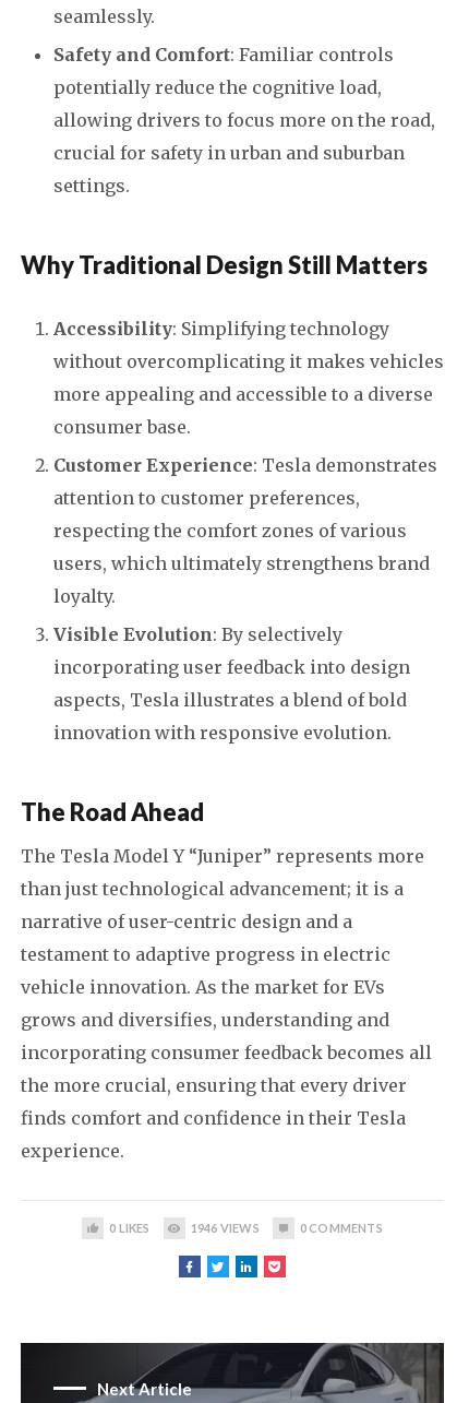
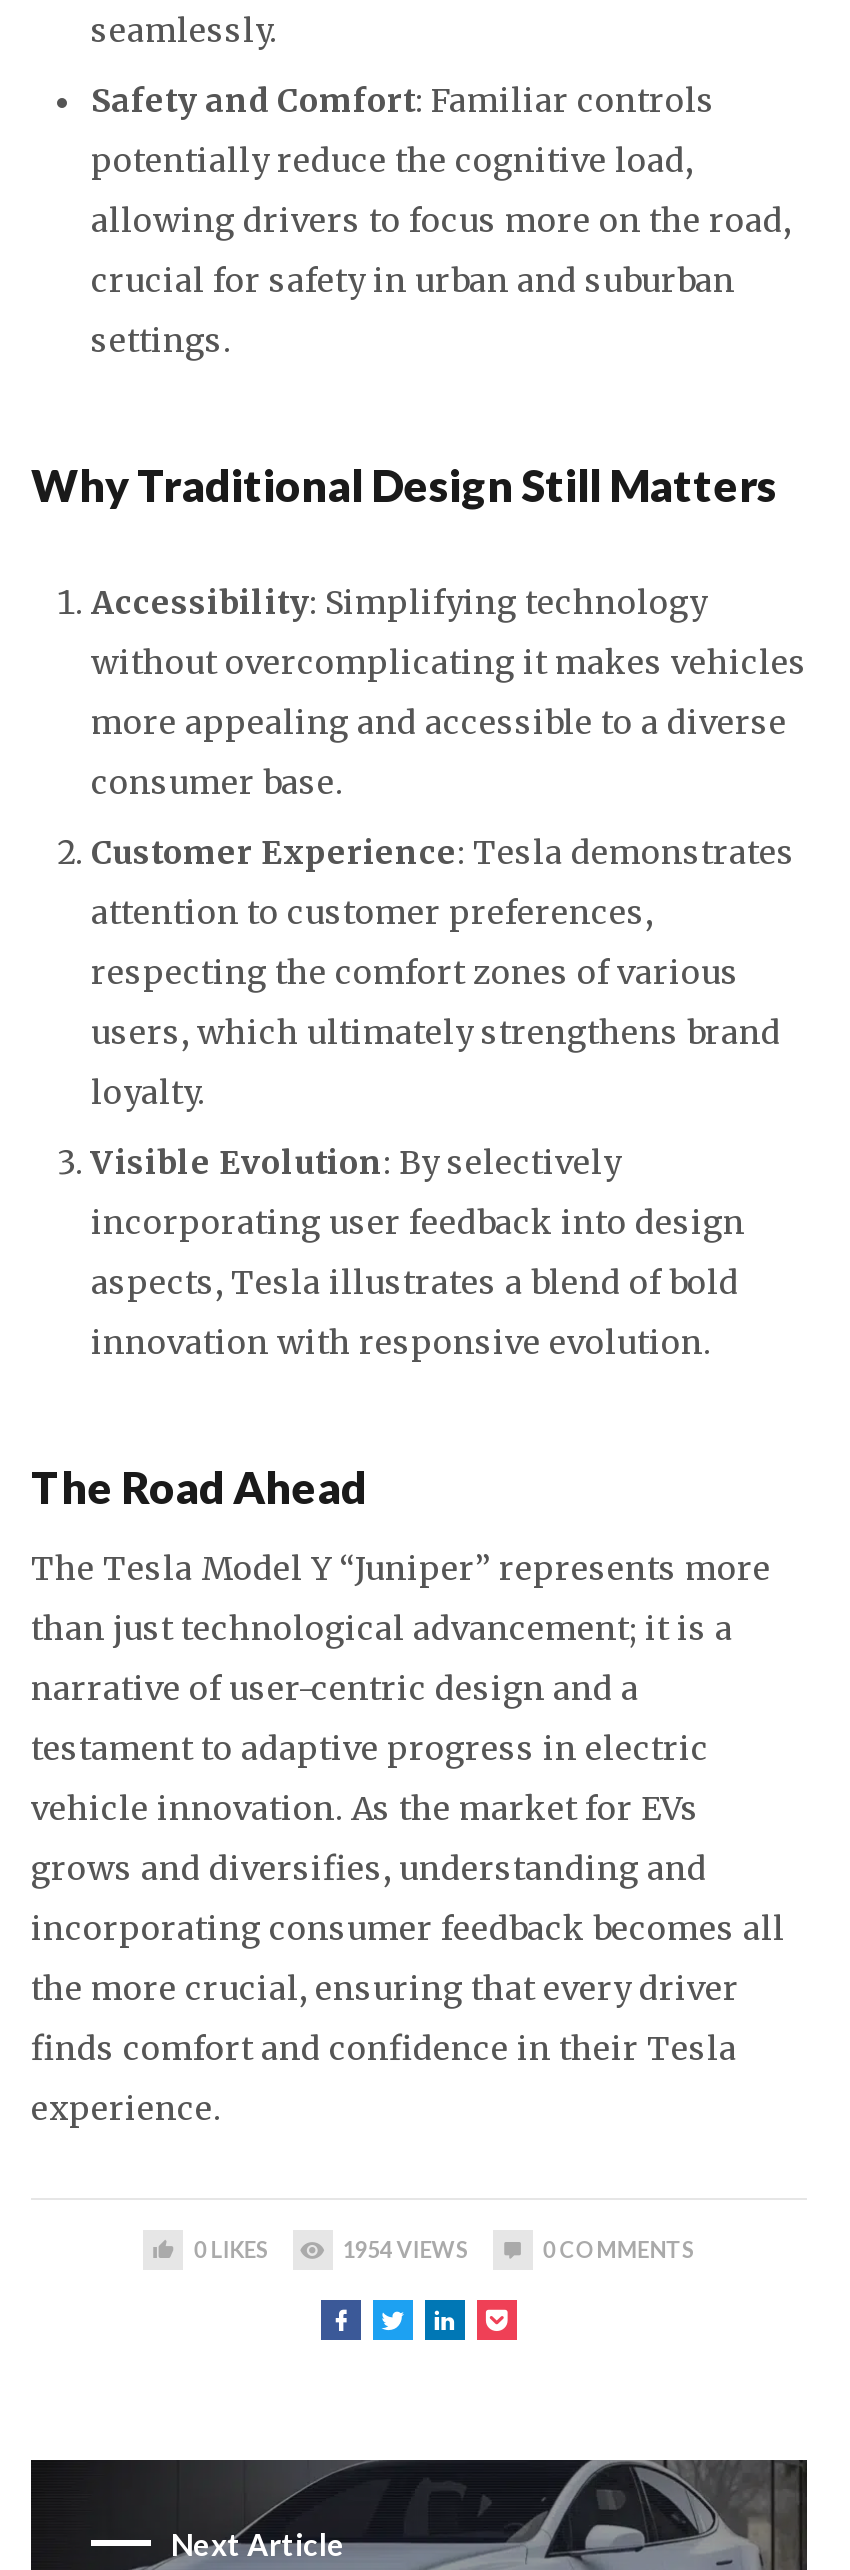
- 1946 VIEWS
+ 1954 VIEWS
